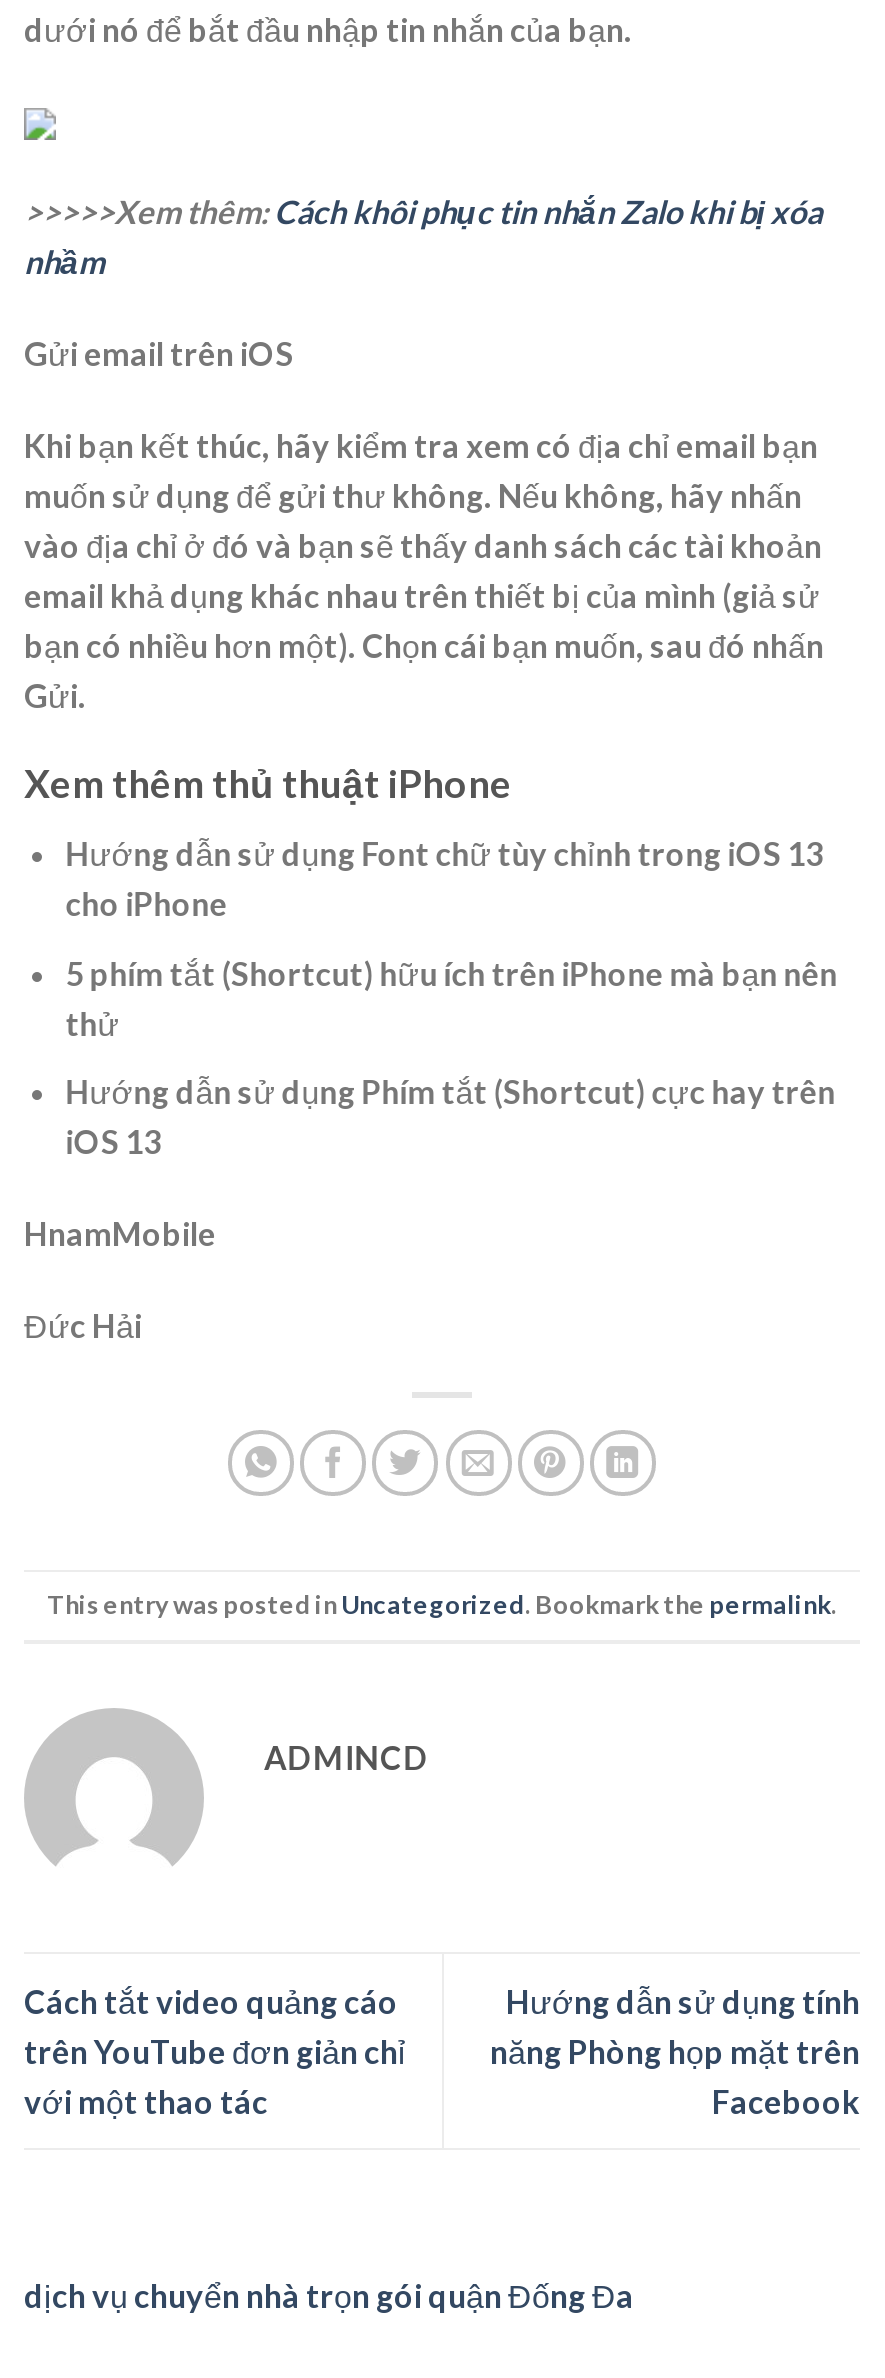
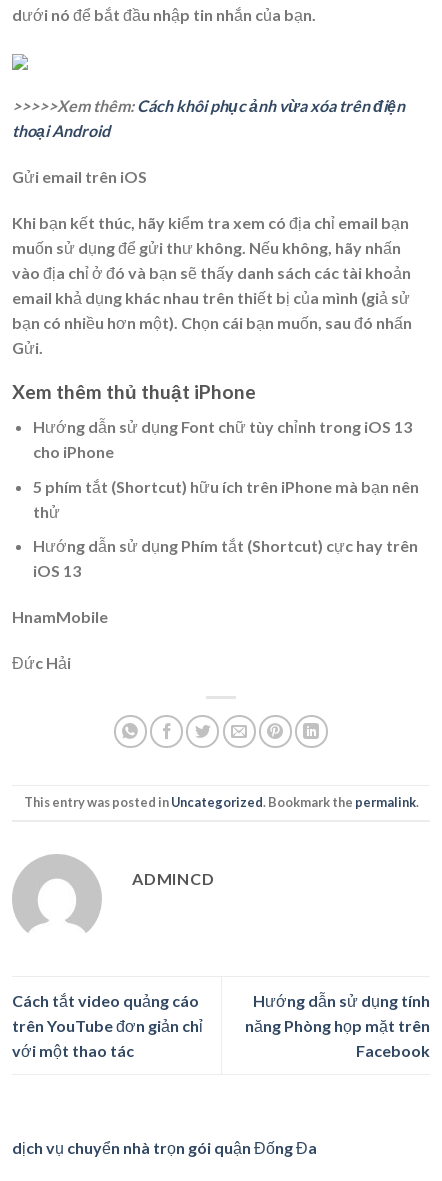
- >>>>>Xem thêm: Cách khôi phục tin nhắn Zalo khi bị xóa
- nhầm
+ >>>>>Xem thêm: Cách khôi phục ảnh vừa xóa trên điện
+ thoại Android
